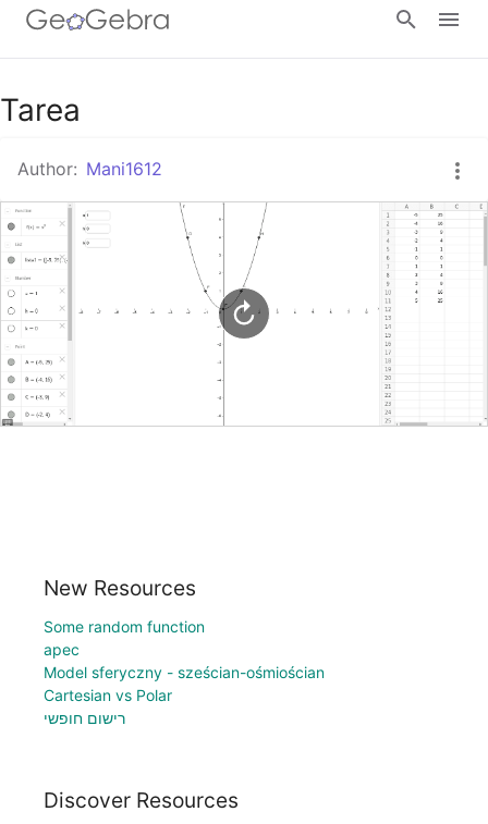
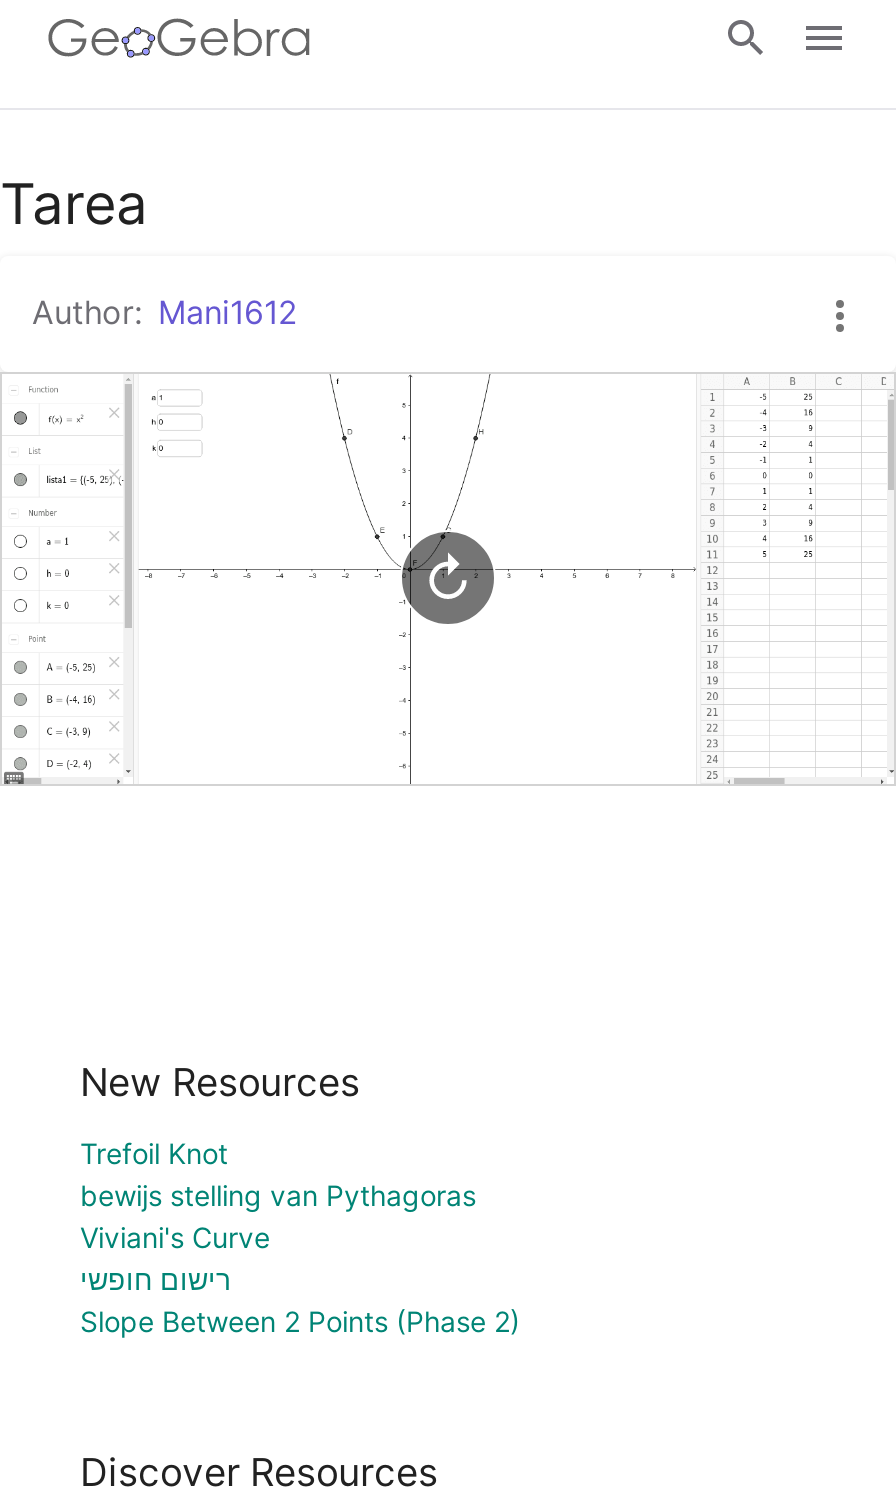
- Some random function
- apec
- Model sferyczny - sześcian-ośmiościan
- Cartesian vs Polar
+ Trefoil Knot
+ bewijs stelling van Pythagoras
+ Viviani's Curve

moved up: רישום חופשי

+ Slope Between 2 Points (Phase 2)
